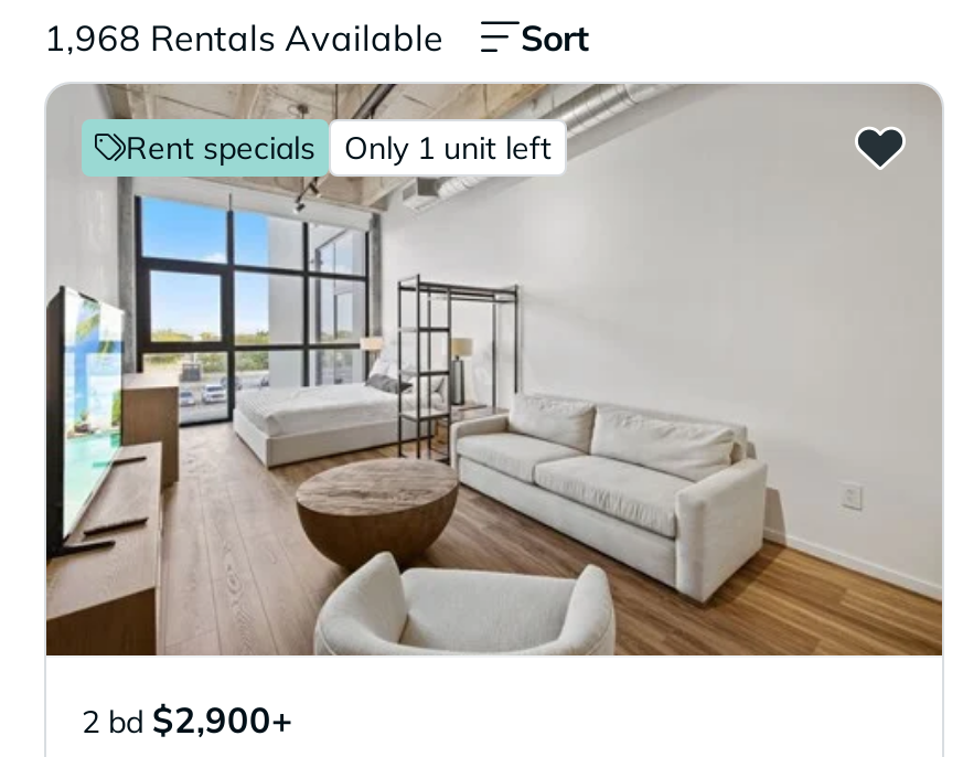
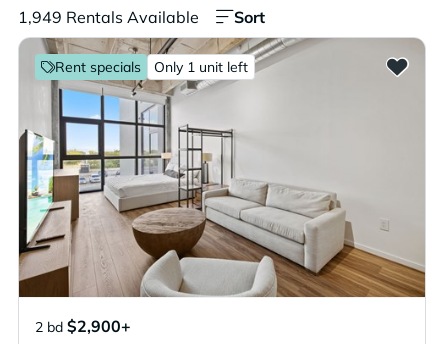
- 1,968 Rentals Available
+ 1,949 Rentals Available
